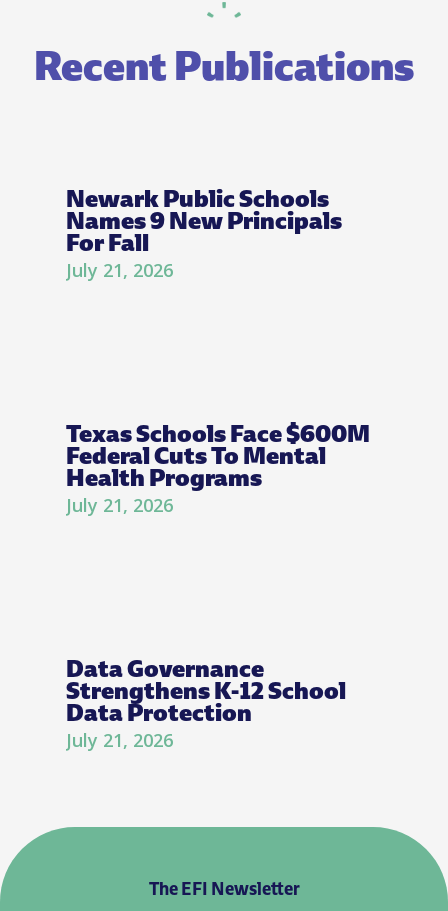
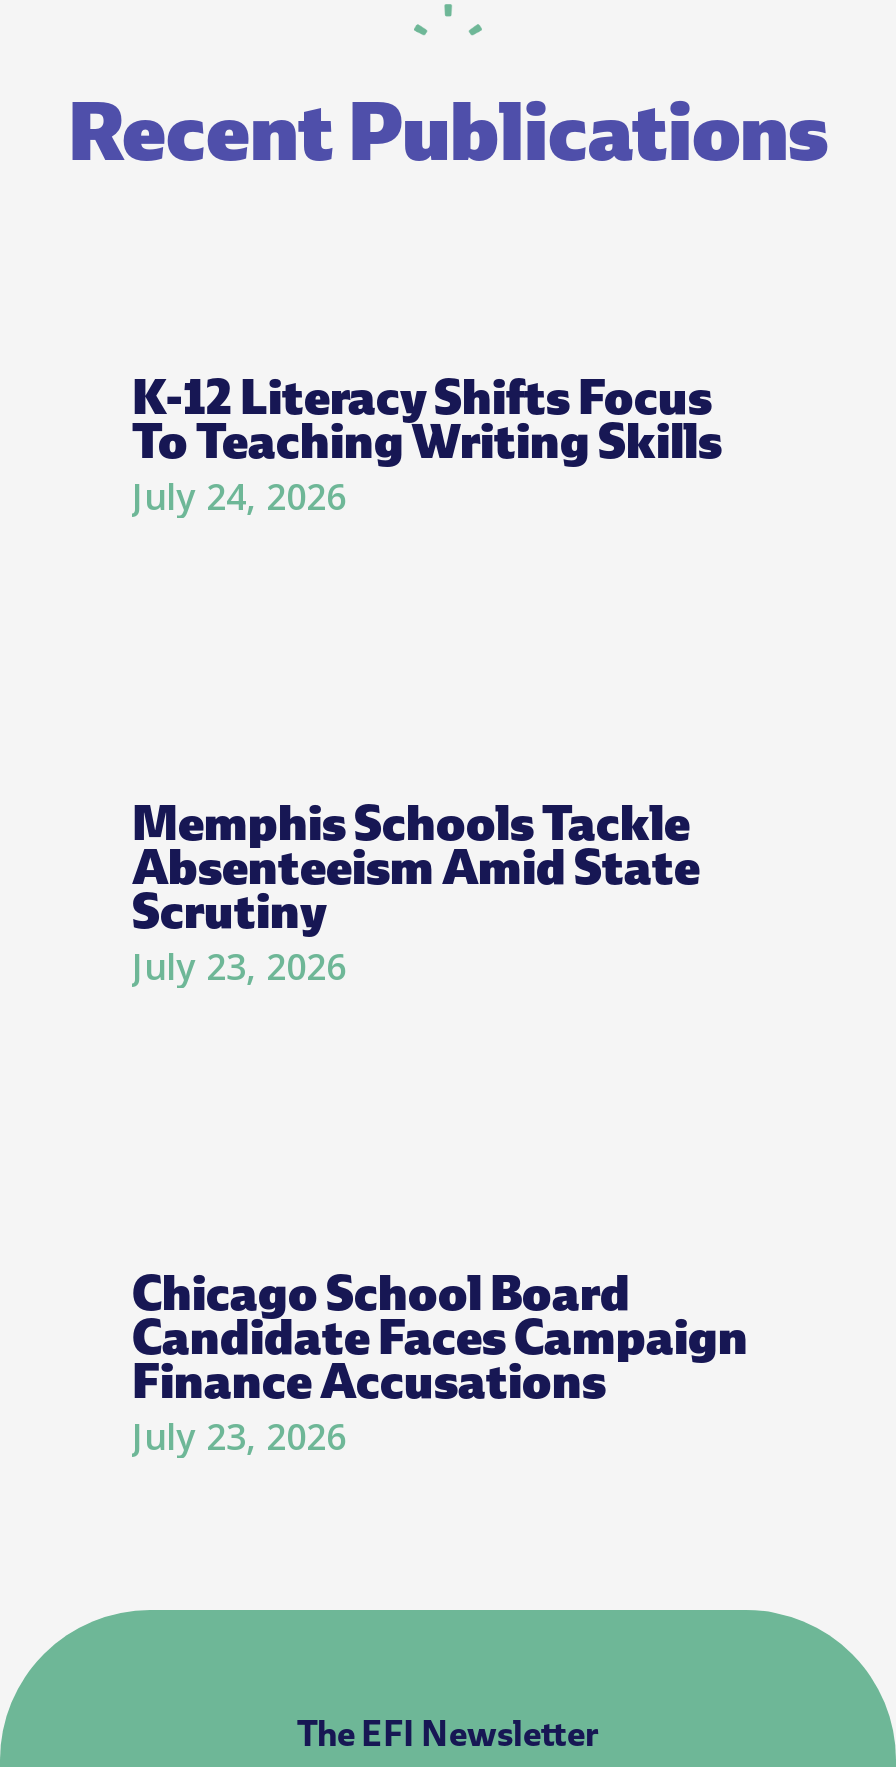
- Newark Public Schools
- Names 9 New Principals
- For Fall
- July 21, 2026
+ K-12 Literacy Shifts Focus
+ To Teaching Writing Skills
+ July 24, 2026

- Texas Schools Face $600M
- Federal Cuts To Mental
- Health Programs
- July 21, 2026
+ Memphis Schools Tackle
+ Absenteeism Amid State
+ Scrutiny
+ July 23, 2026

- Data Governance
- Strengthens K-12 School
- Data Protection
- July 21, 2026
+ Chicago School Board
+ Candidate Faces Campaign
+ Finance Accusations
+ July 23, 2026
